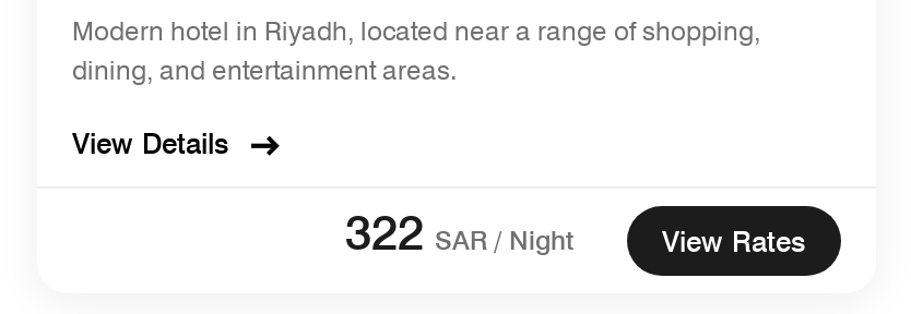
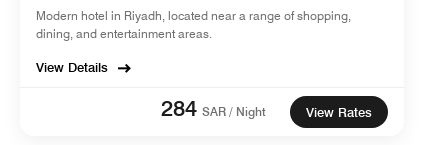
- 322 SAR / Night
+ 284 SAR / Night
